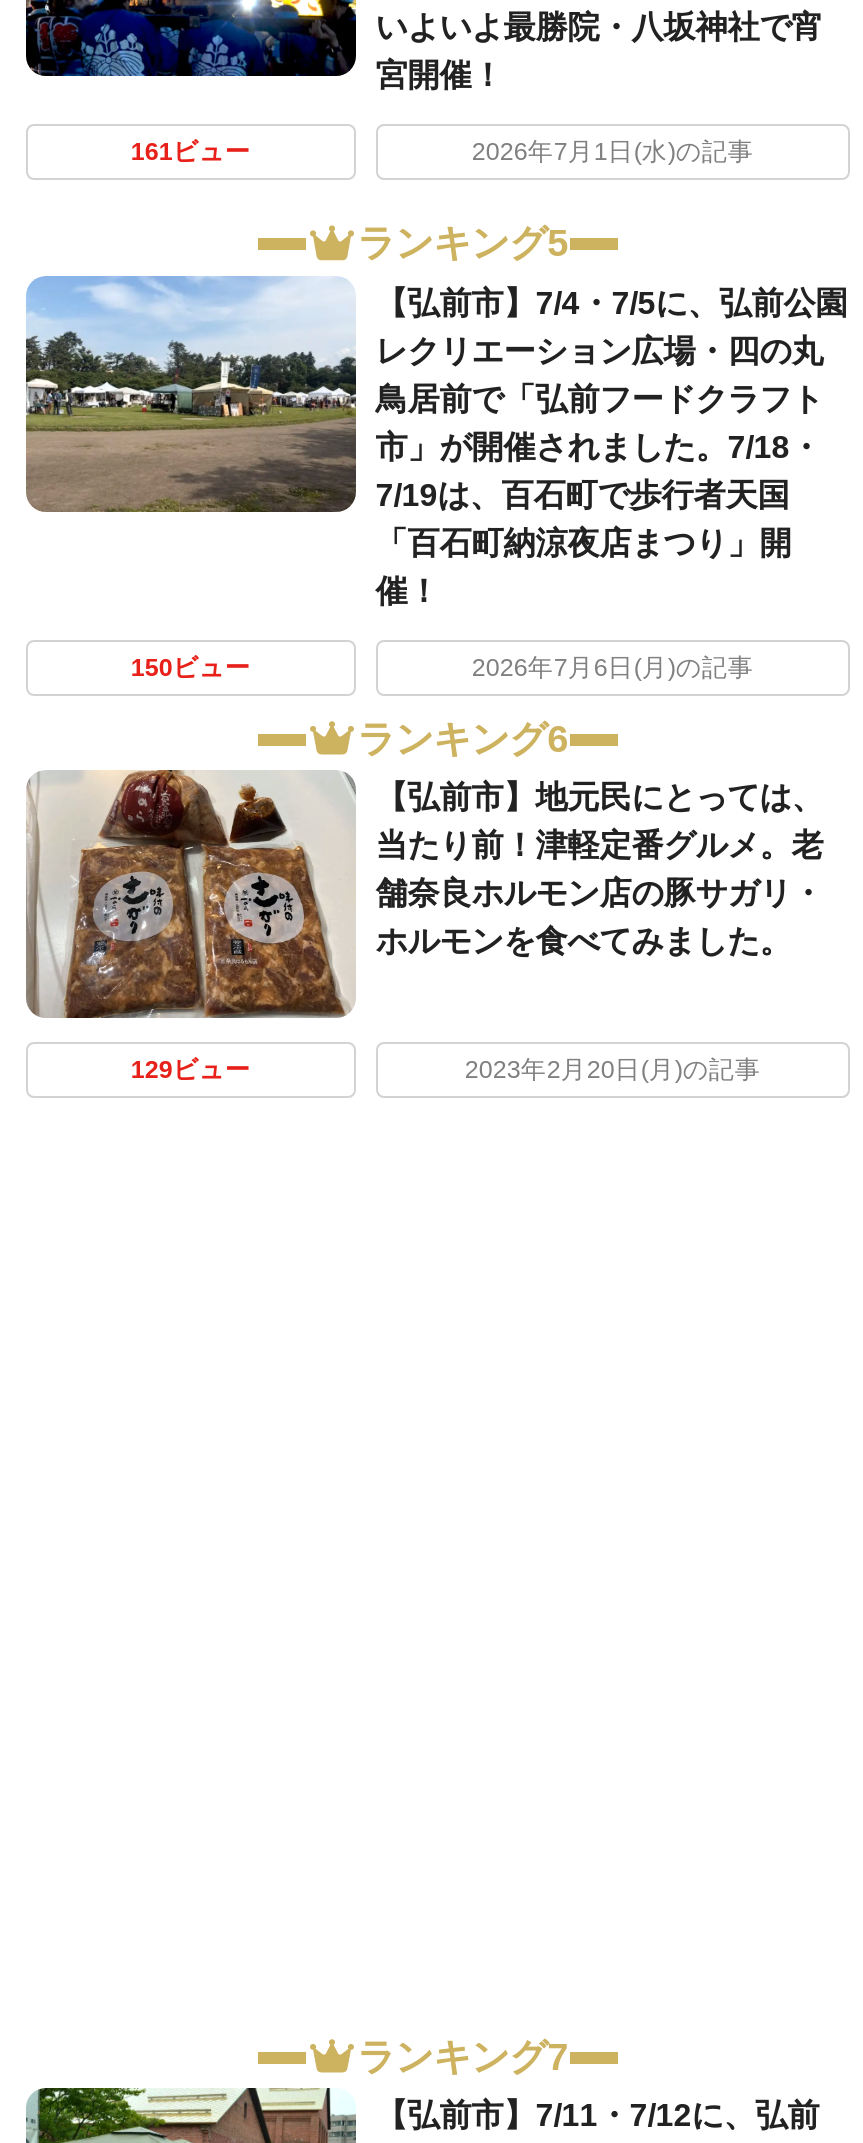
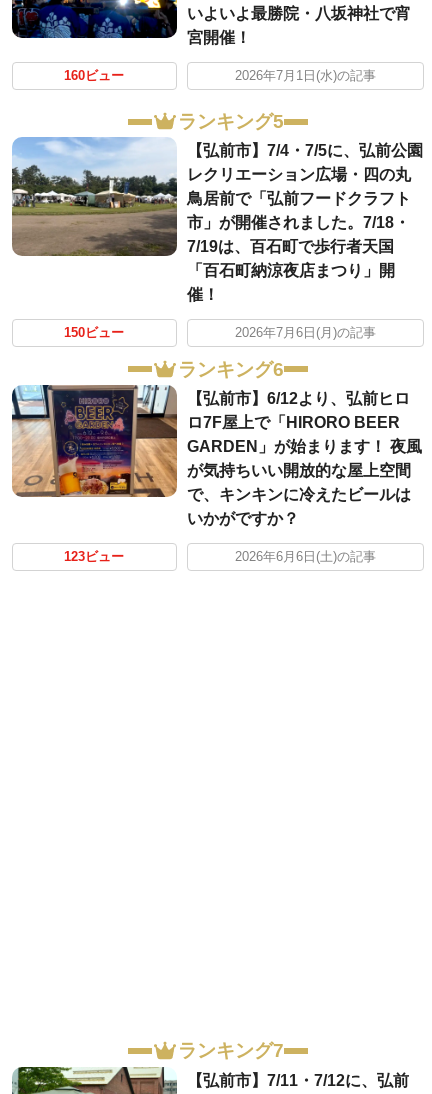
- 161ビュー
+ 160ビュー

- [image]
- 【弘前市】地元民にとっては、
- 当たり前！津軽定番グルメ。老
- 舗奈良ホルモン店の豚サガリ・
- ホルモンを食べてみました。
+ [image]
+ 【弘前市】6/12より、弘前ヒロ
+ ロ7F屋上で「HIRORO BEER
+ GARDEN」が始まります！ 夜風
+ が気持ちいい開放的な屋上空間
+ で、キンキンに冷えたビールは
+ いかがですか？

- 129ビュー
- 2023年2月20日(月)の記事
+ 123ビュー
+ 2026年6月6日(土)の記事
